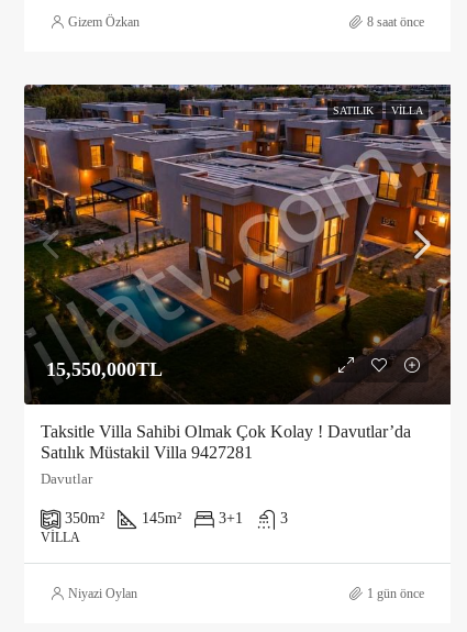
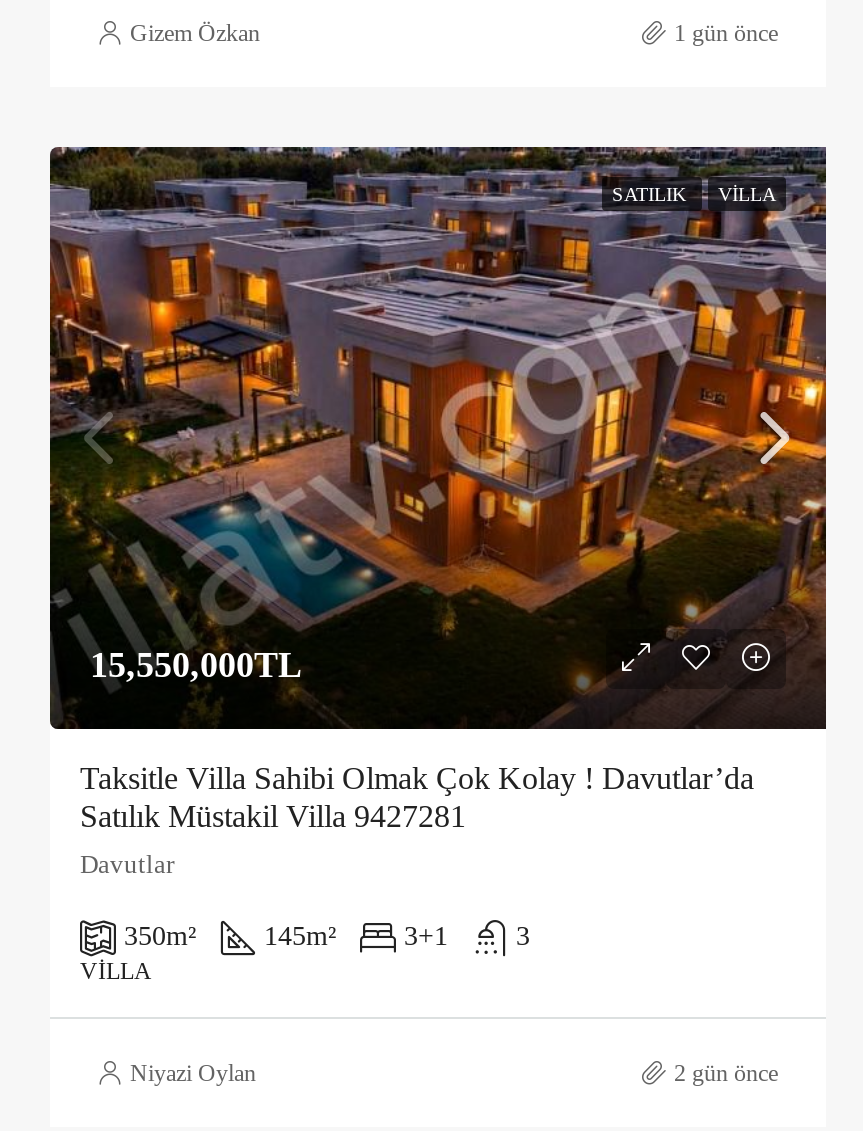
- 8 saat önce
+ 1 gün önce

- 1 gün önce
+ 2 gün önce
